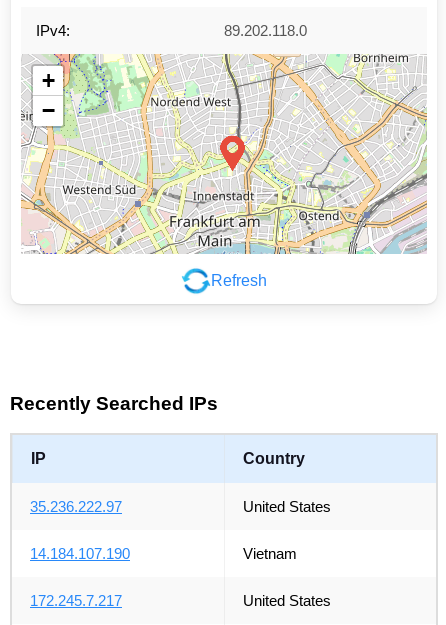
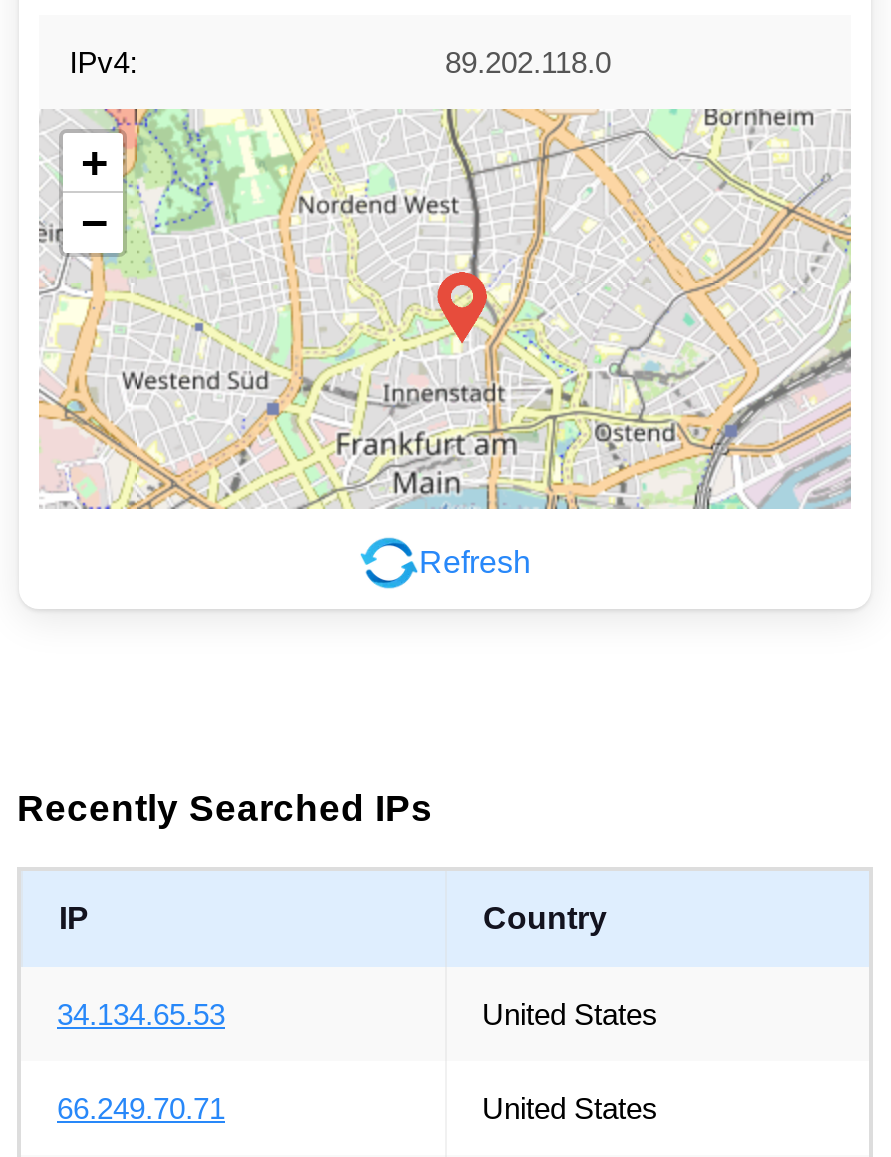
- 35.236.222.97
+ 34.134.65.53

- 14.184.107.190
- Vietnam
- 172.245.7.217
+ 66.249.70.71
